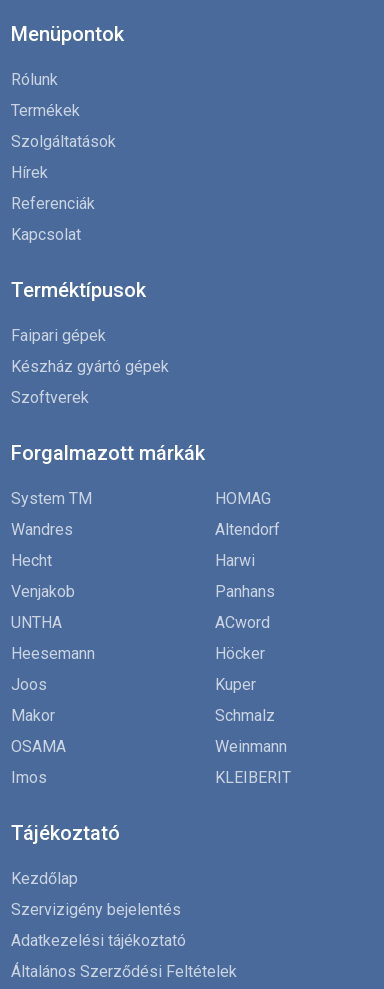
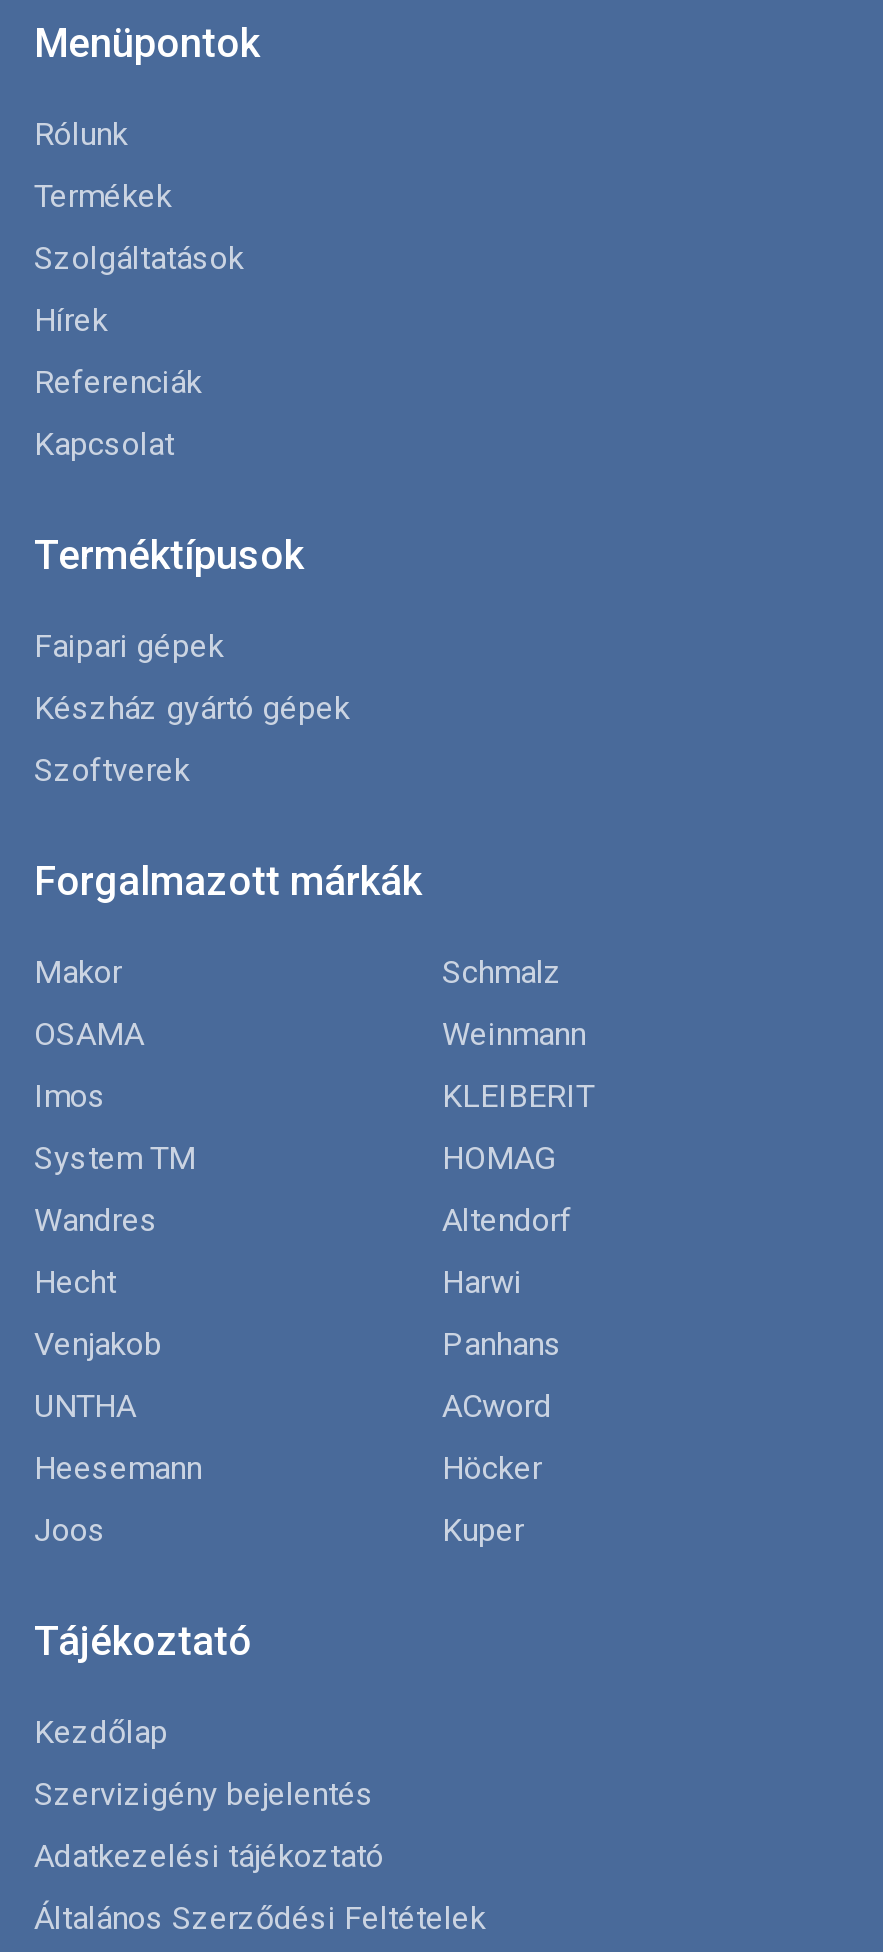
moved down: System TM | HOMAG | Wandres | ... | Joos | Kuper

moved up: Makor | Schmalz | OSAMA | Weinmann | Imos | KLEIBERIT
